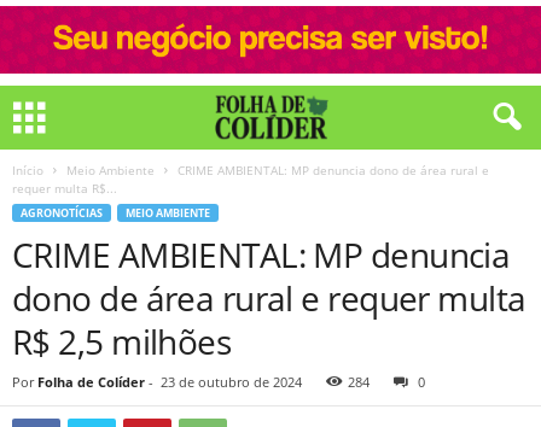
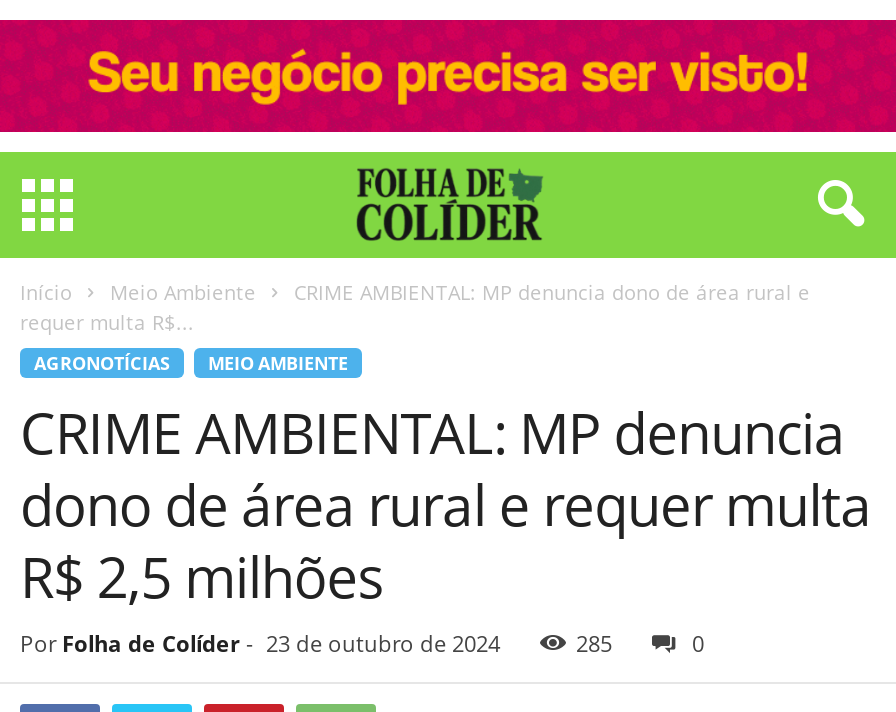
- 284
+ 285
